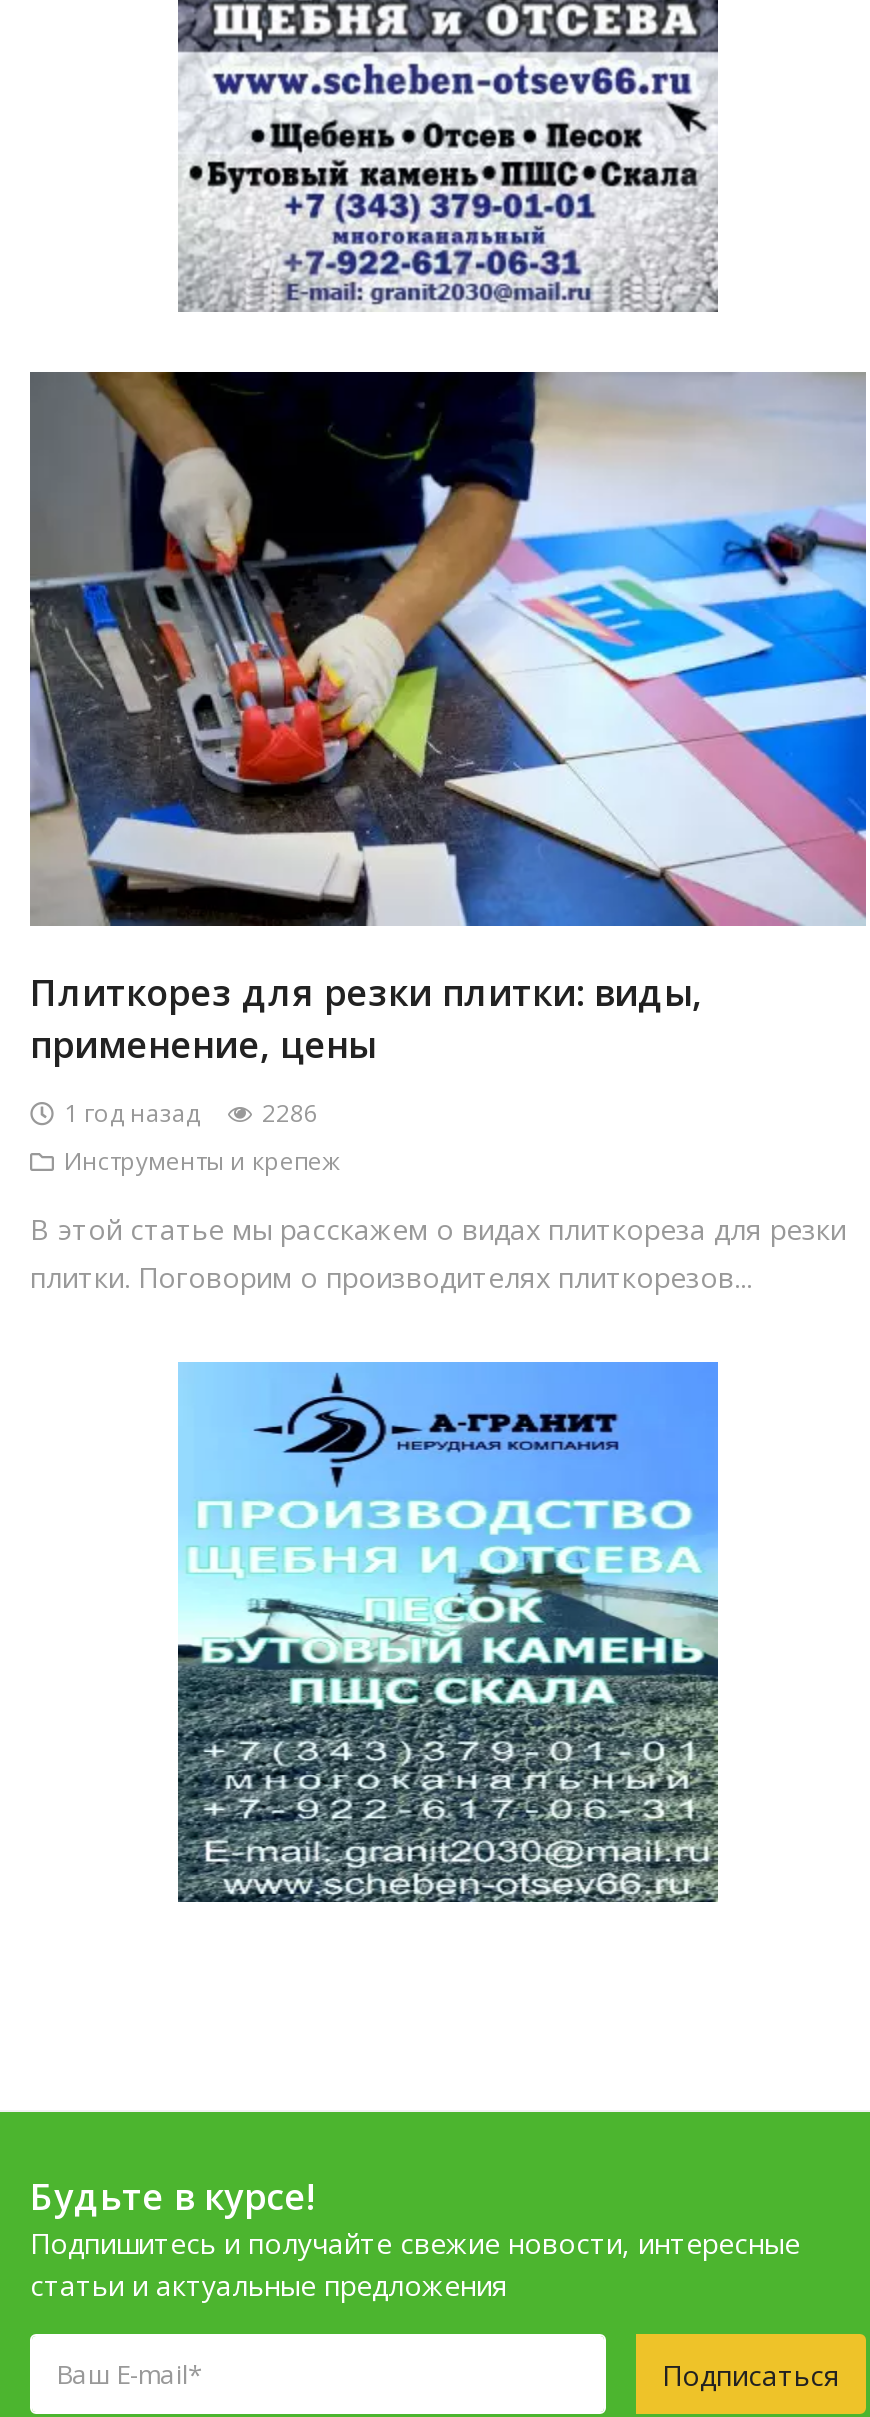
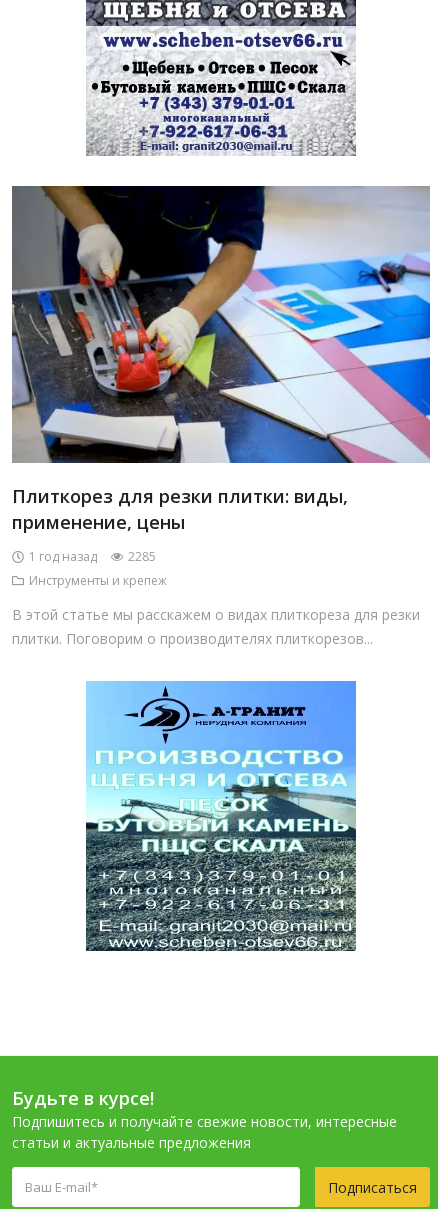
- 1 год назад 2286
+ 1 год назад 2285
